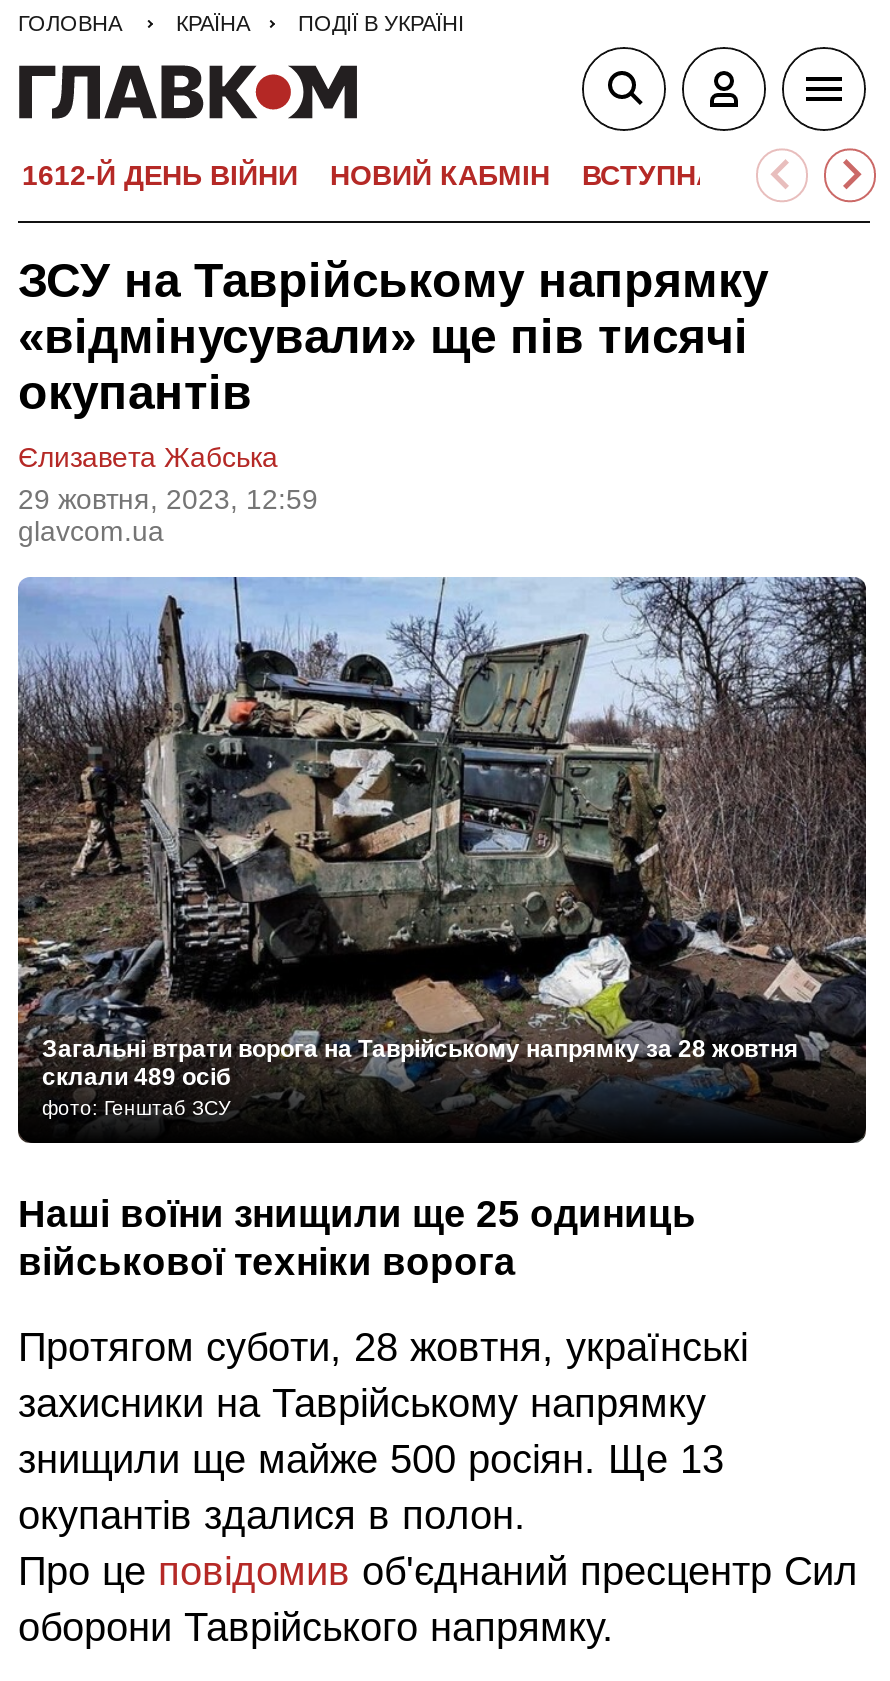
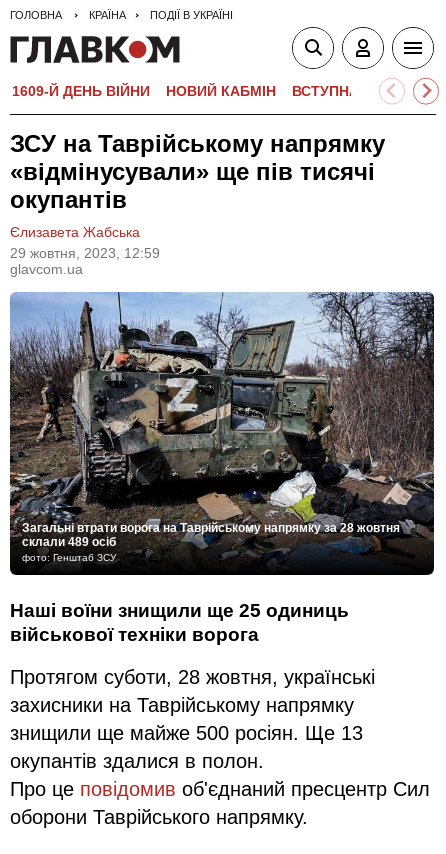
- 1612-Й ДЕНЬ ВІЙНИ
+ 1609-Й ДЕНЬ ВІЙНИ
